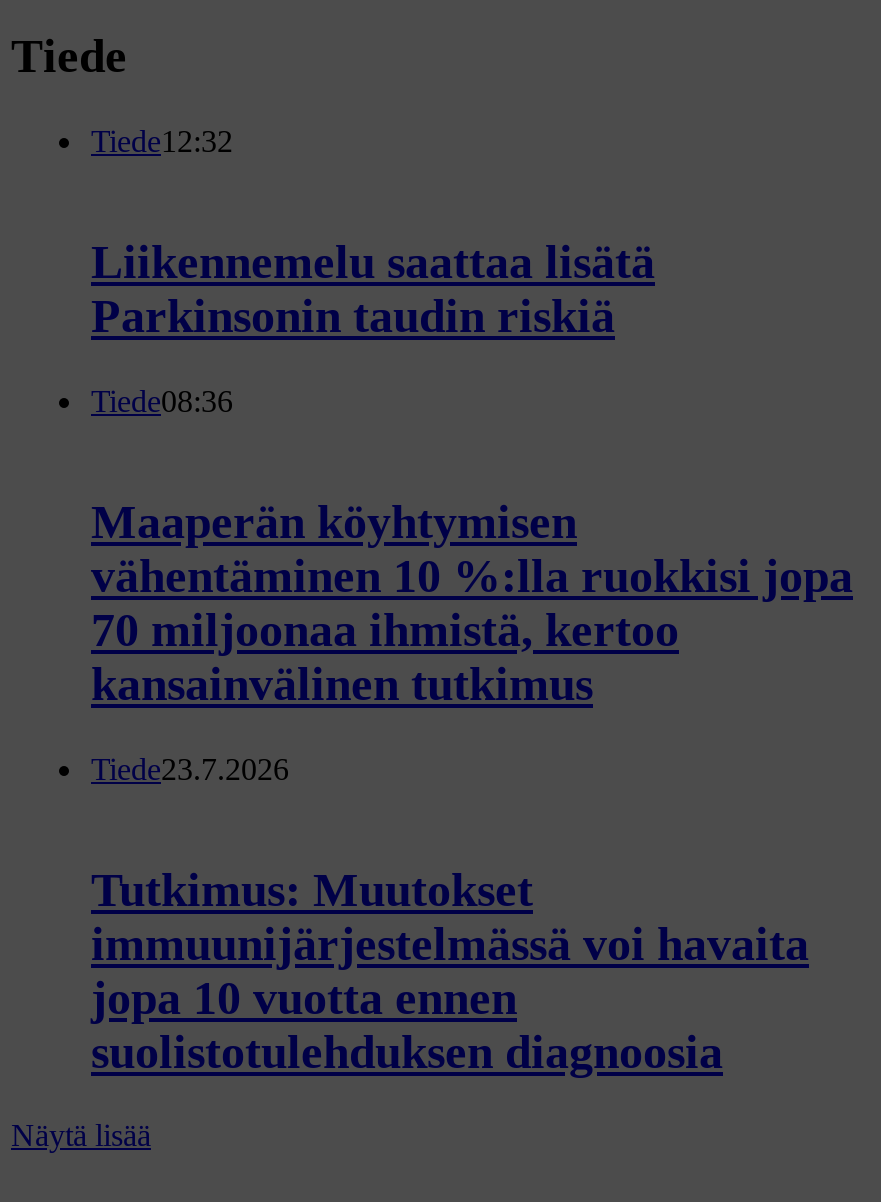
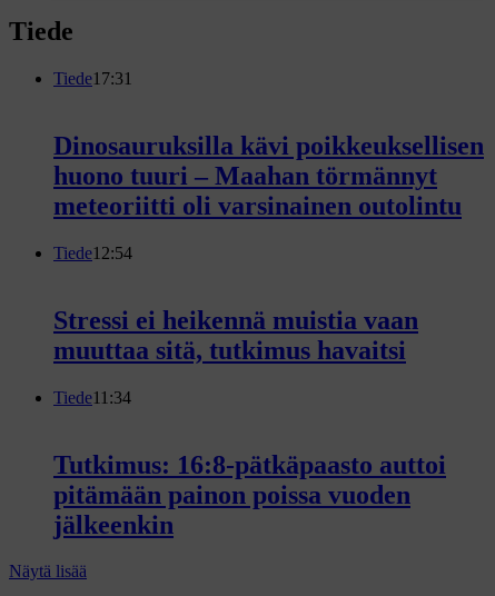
- Tiede12:32
+ Tiede17:31

- Liikennemelu saattaa lisätä
- Parkinsonin taudin riskiä
+ Dinosauruksilla kävi poikkeuksellisen
+ huono tuuri – Maahan törmännyt
+ meteoriitti oli varsinainen outolintu

- Tiede08:36
+ Tiede12:54

- Maaperän köyhtymisen
- vähentäminen 10 %:lla ruokkisi jopa
- 70 miljoonaa ihmistä, kertoo
- kansainvälinen tutkimus
+ Stressi ei heikennä muistia vaan
+ muuttaa sitä, tutkimus havaitsi

- Tiede23.7.2026
+ Tiede11:34

- Tutkimus: Muutokset
- immuunijärjestelmässä voi havaita
- jopa 10 vuotta ennen
- suolistotulehduksen diagnoosia
+ Tutkimus: 16:8-pätkäpaasto auttoi
+ pitämään painon poissa vuoden
+ jälkeenkin
